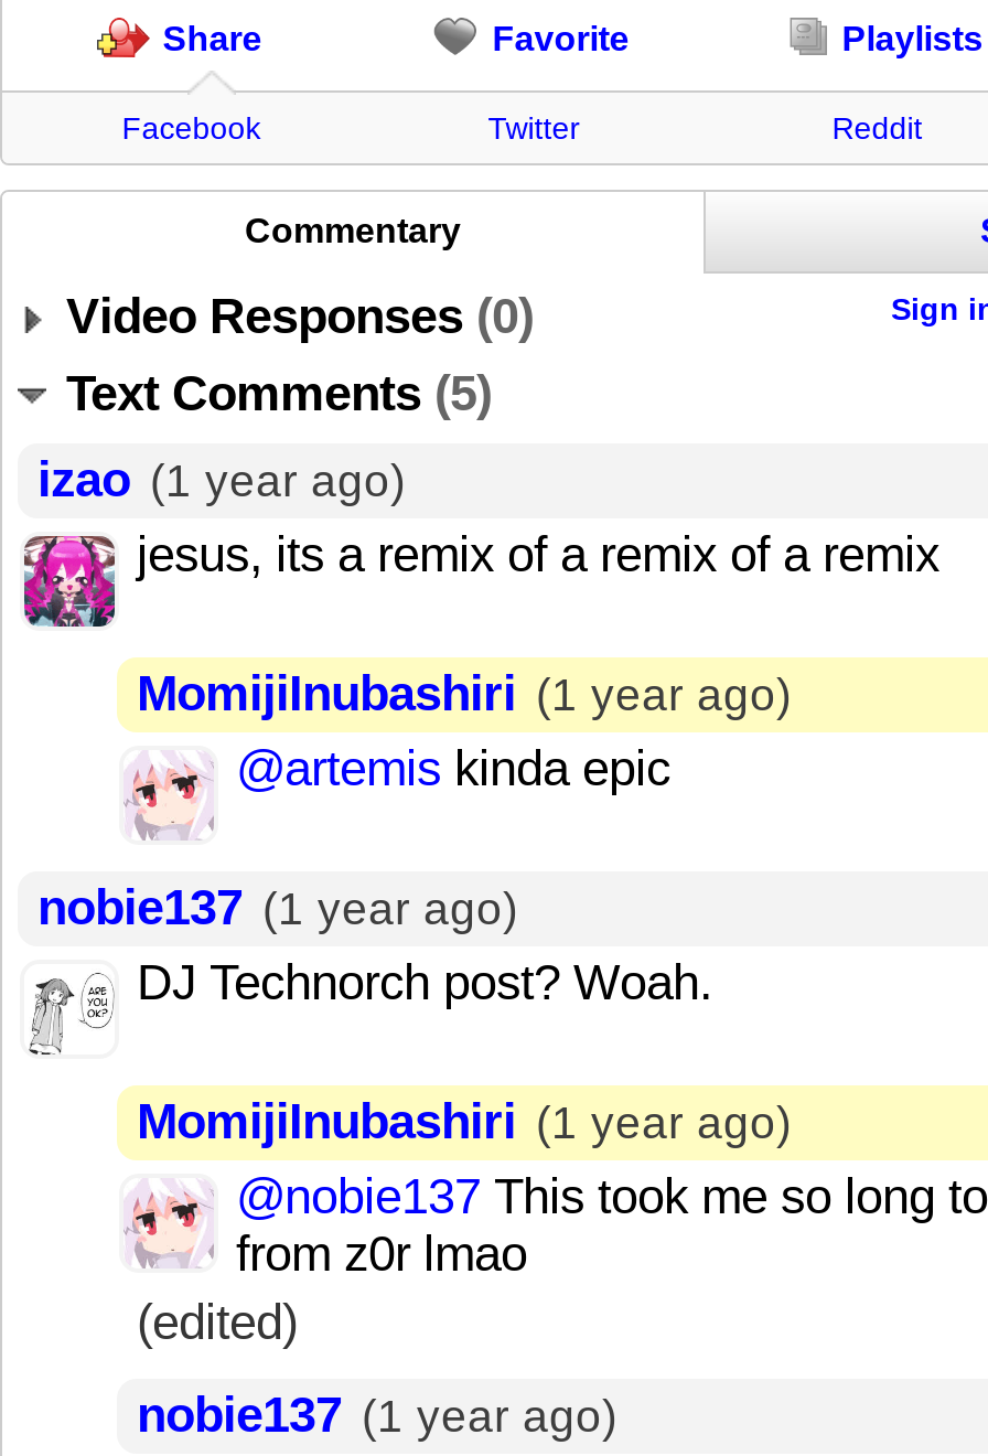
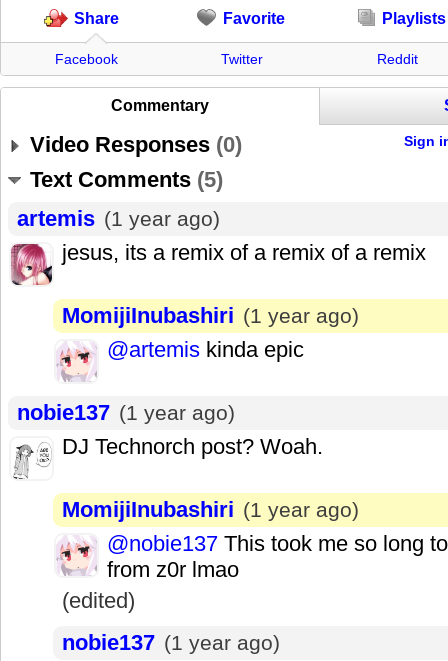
- izao (1 year ago)
+ artemis (1 year ago)

- [image]
+ [image]
